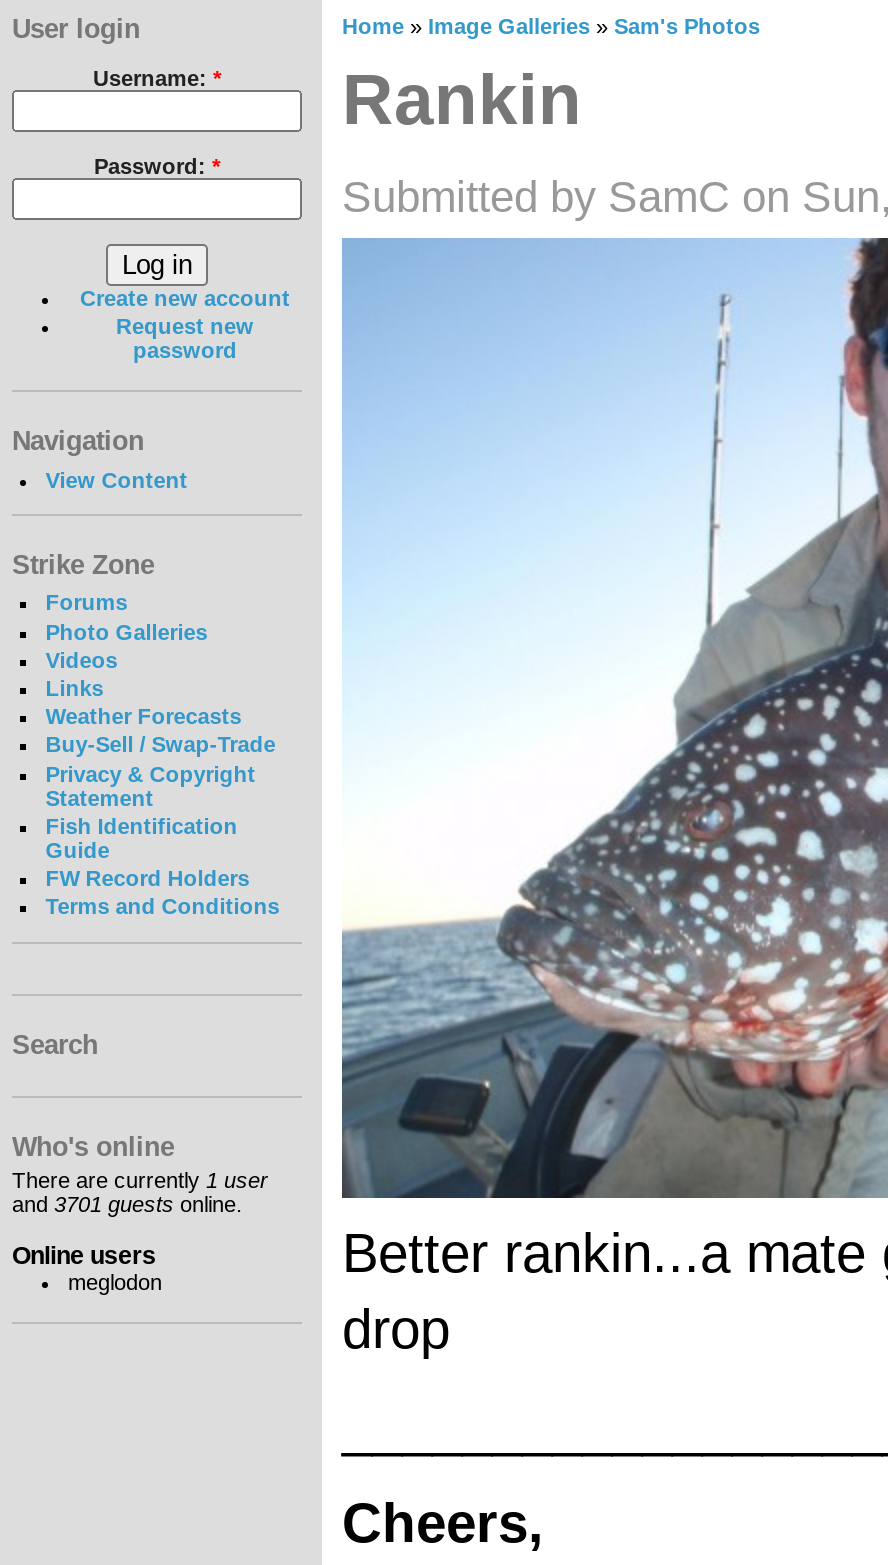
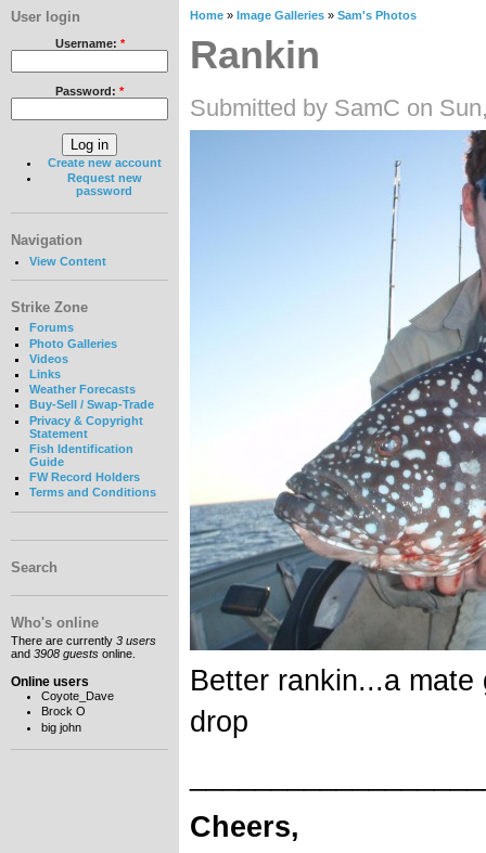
- There are currently 1 user
+ There are currently 3 users

- and 3701 guests online.
+ and 3908 guests online.

- meglodon
+ Coyote_Dave
+ Brock O
+ big john
